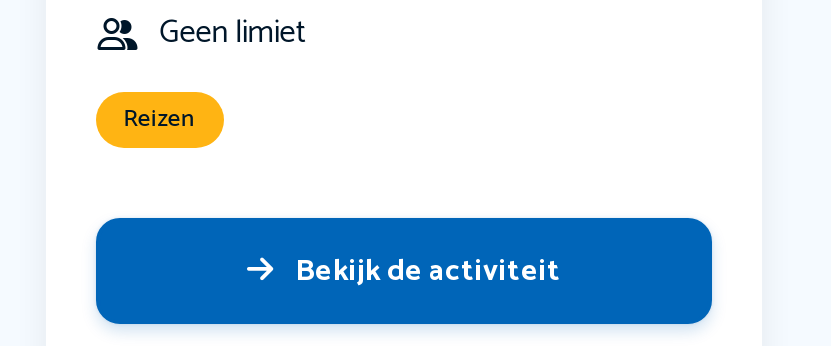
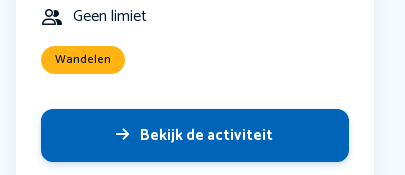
- Reizen
+ Wandelen
